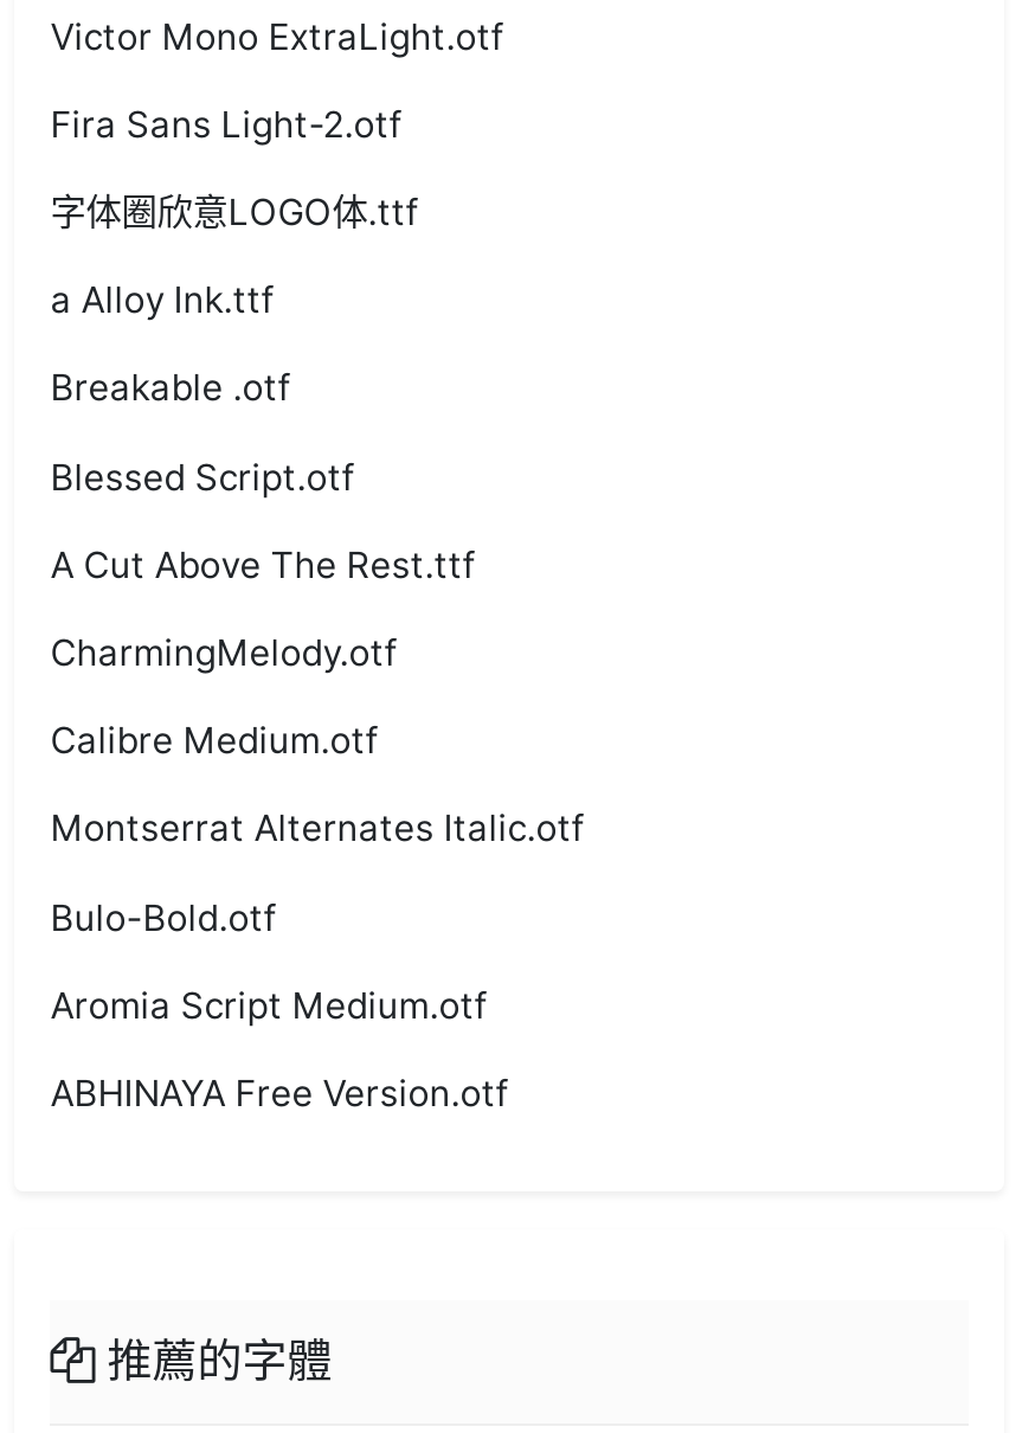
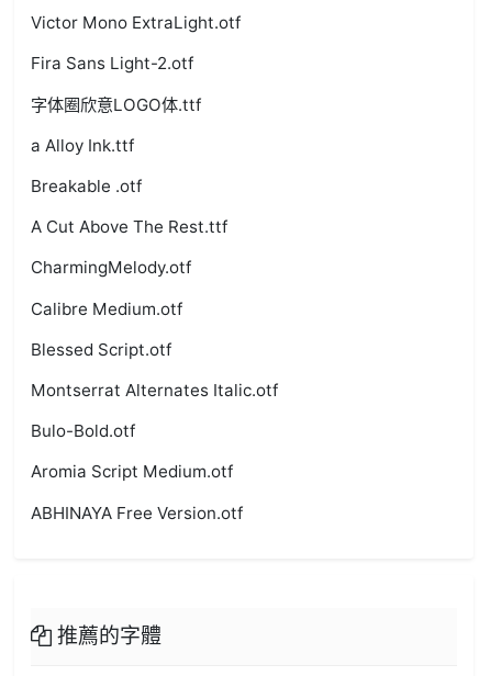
moved down: Blessed Script.otf

moved up: A Cut Above The Rest.ttf | CharmingMelody.otf | Calibre Medium.otf
